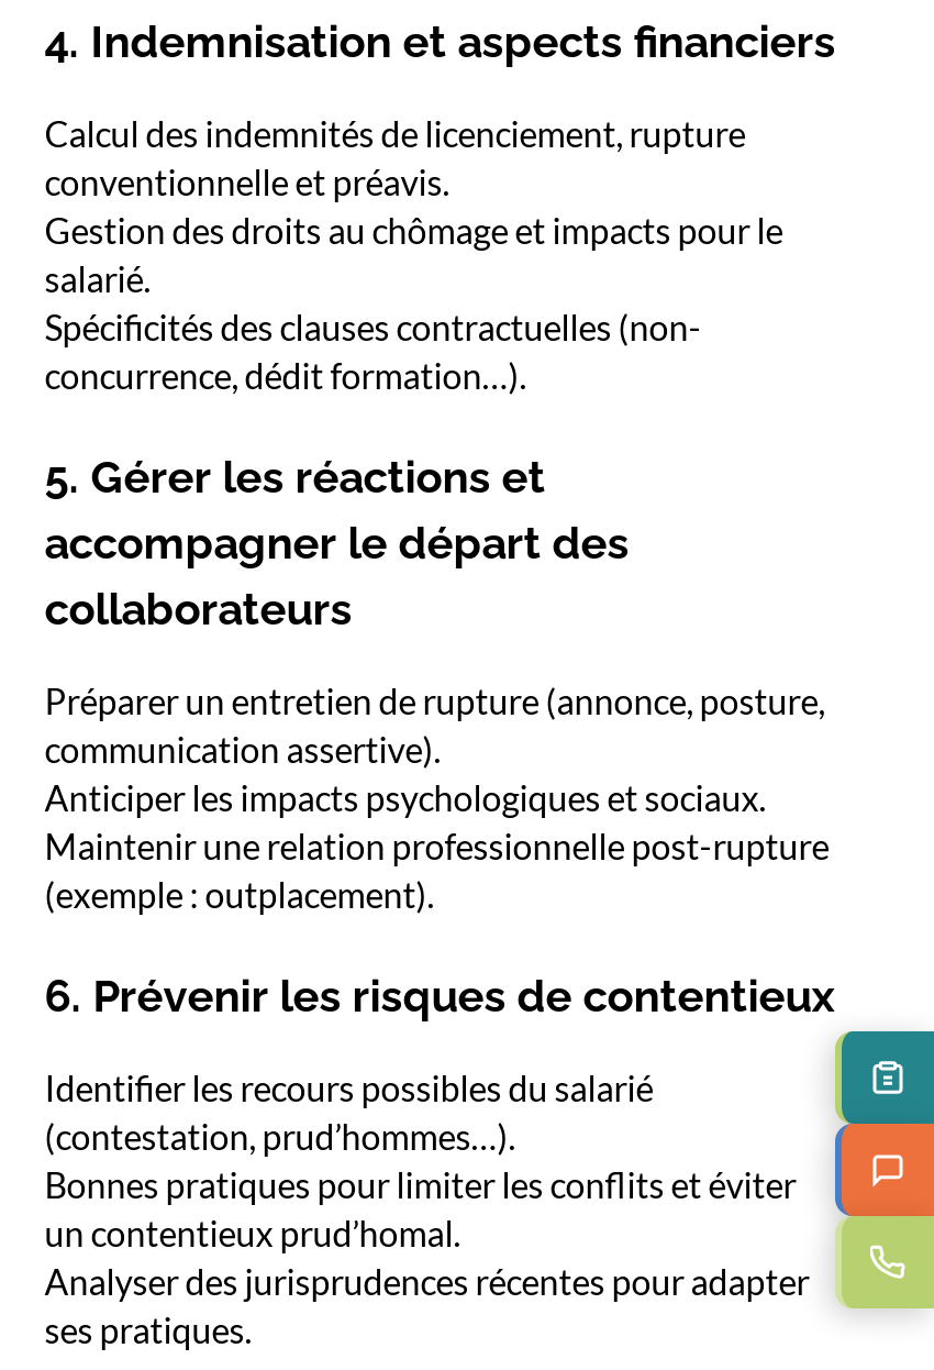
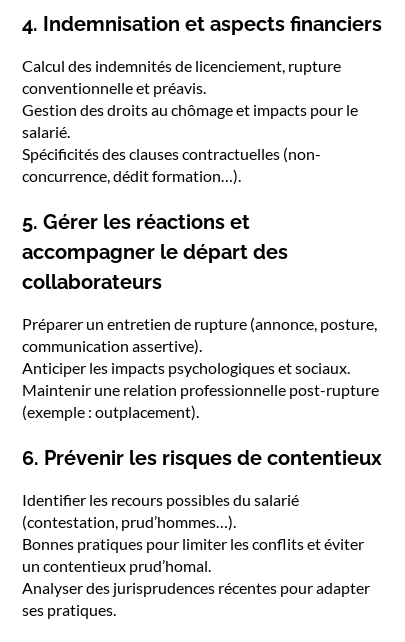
- [image]
